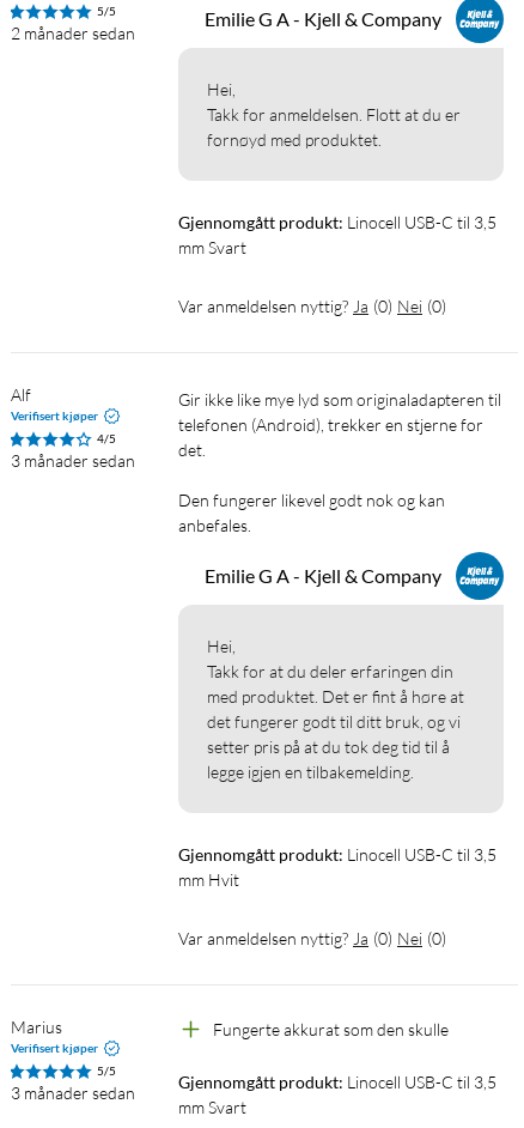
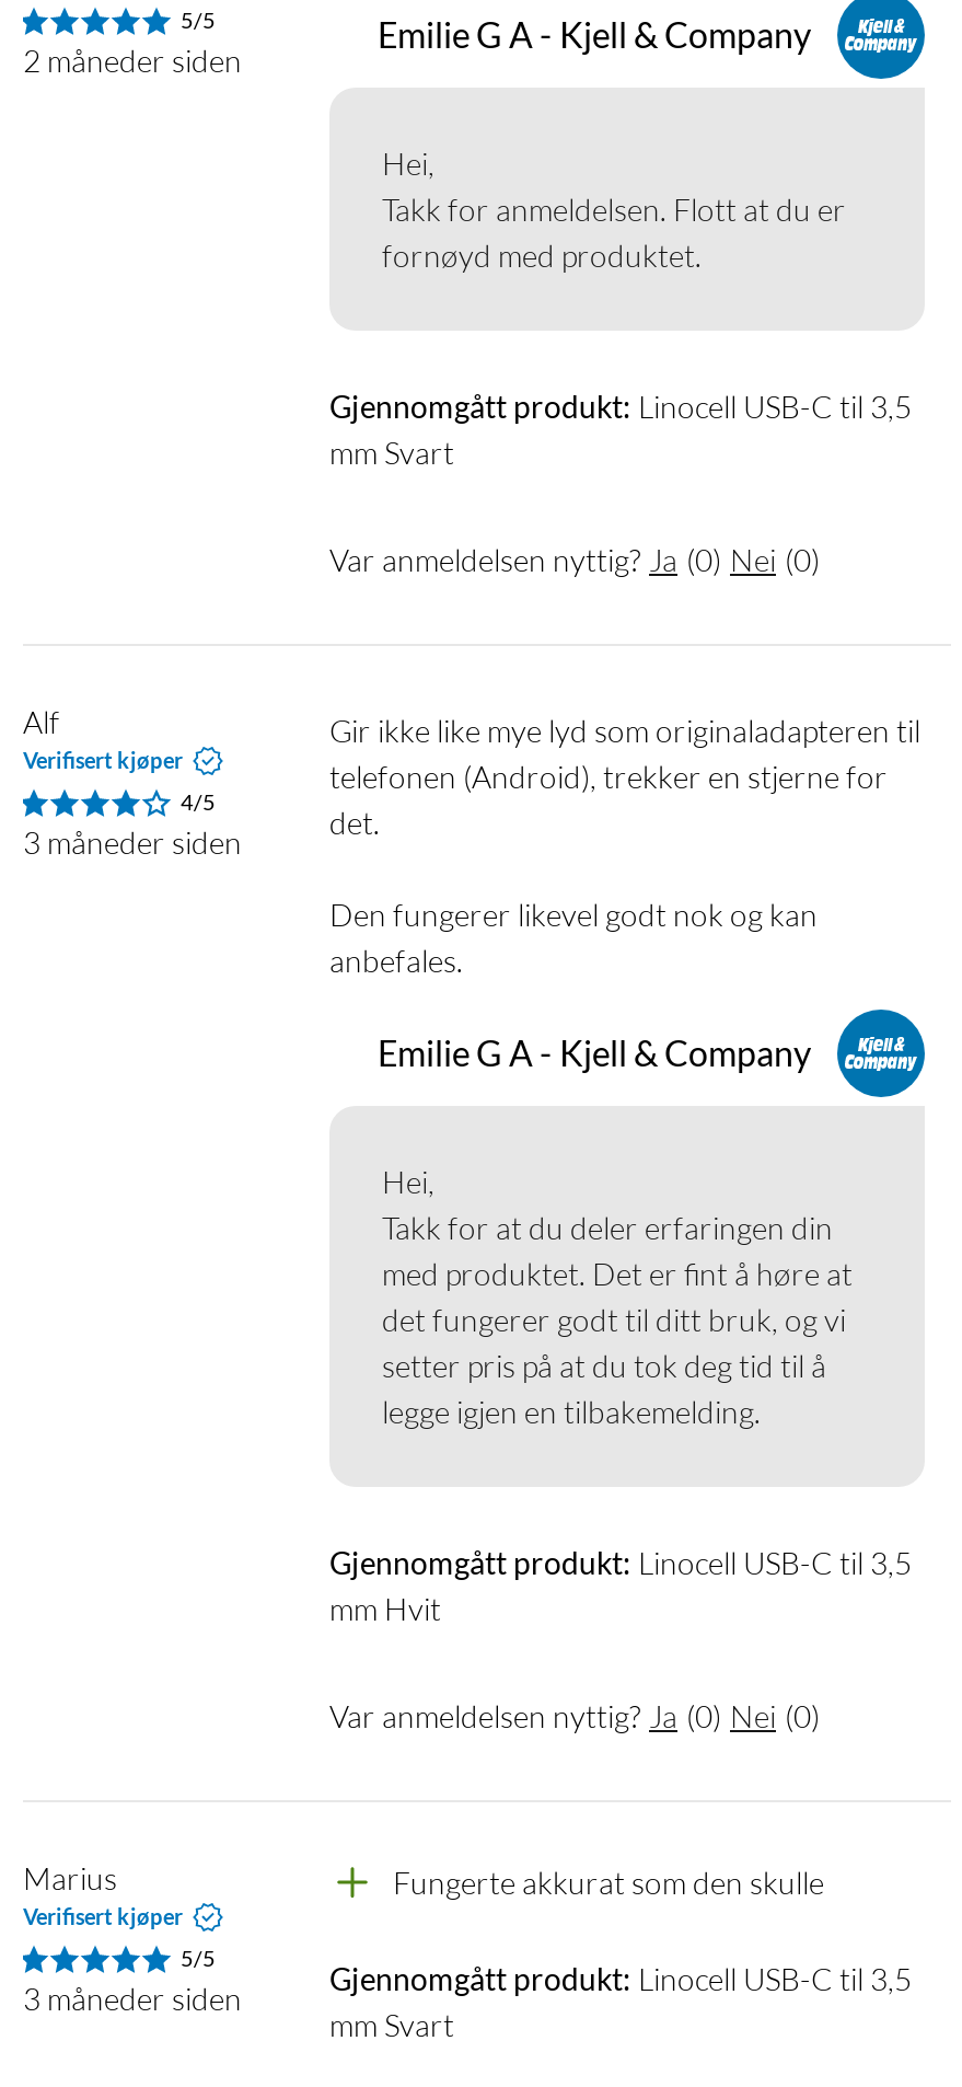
- 2 månader sedan
+ 2 måneder siden

- 3 månader sedan
+ 3 måneder siden

- 3 månader sedan
+ 3 måneder siden
